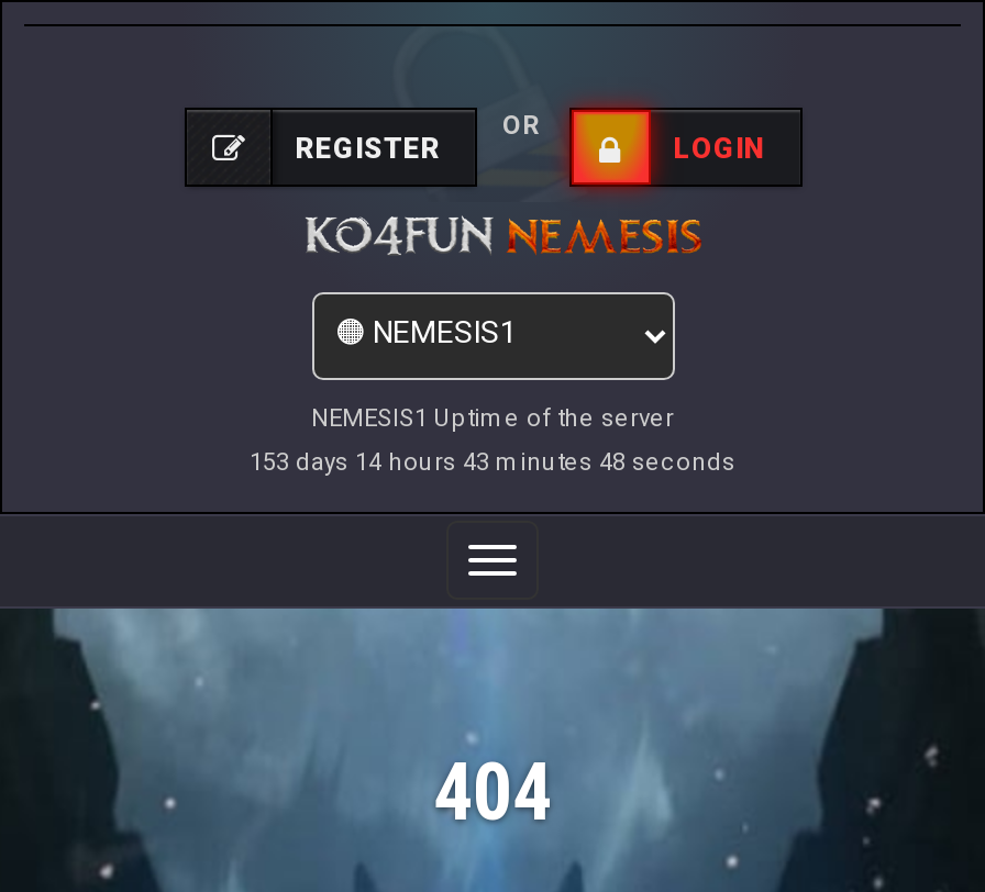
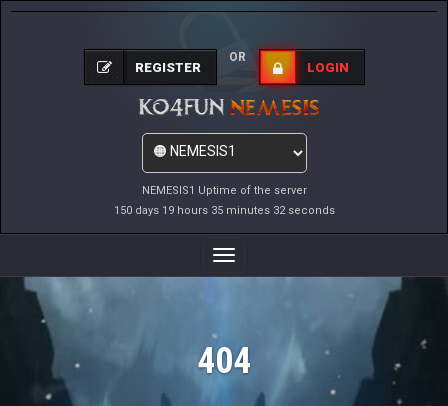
- 153 days 14 hours 43 minutes 48 seconds
+ 150 days 19 hours 35 minutes 32 seconds
